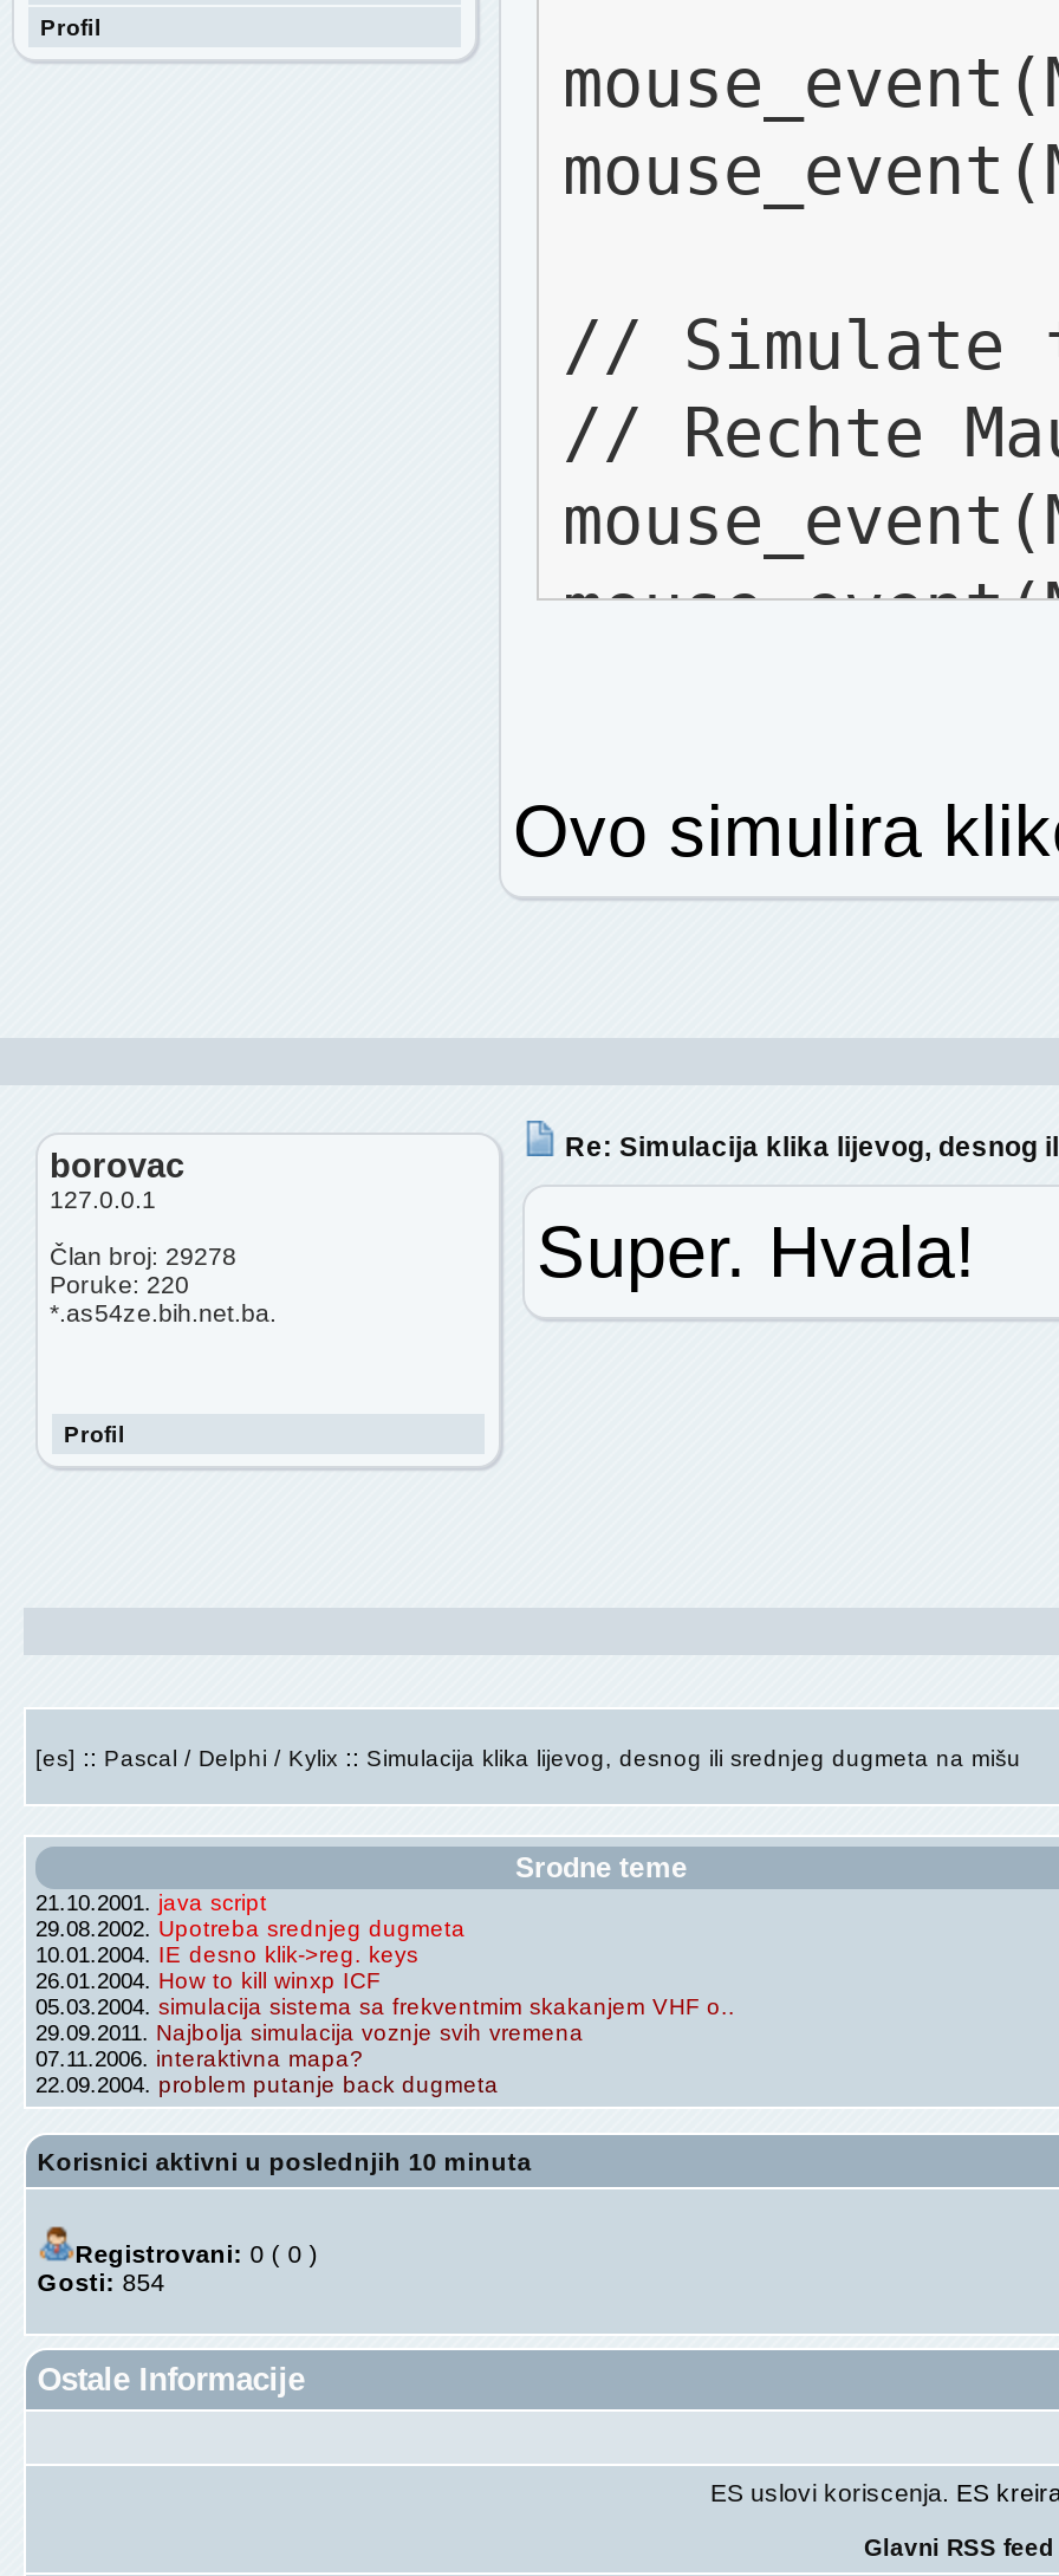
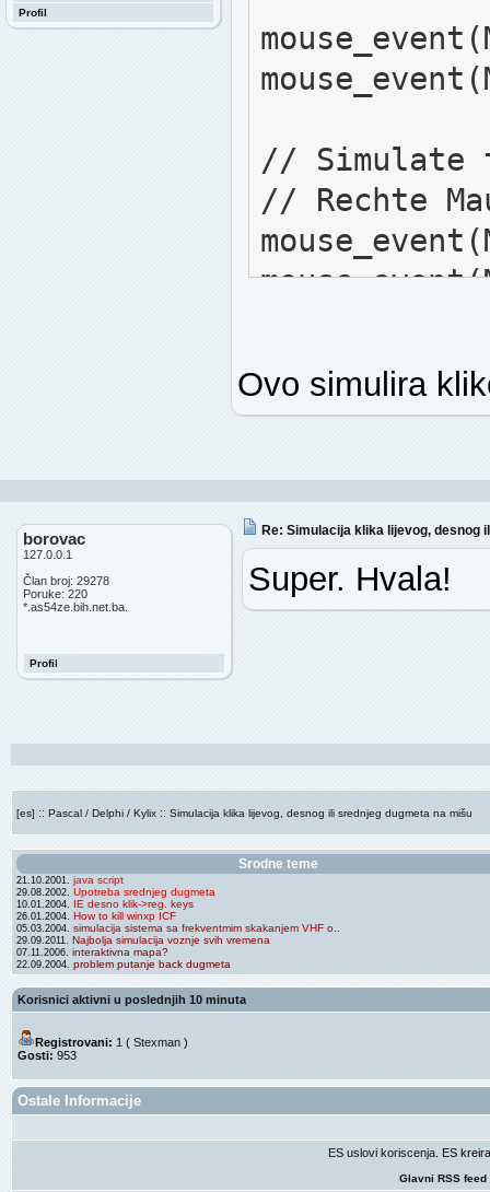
- Registrovani: 0 ( 0 )
- Gosti:854
+ Registrovani: 1 (Stexman)
+ Gosti:953
